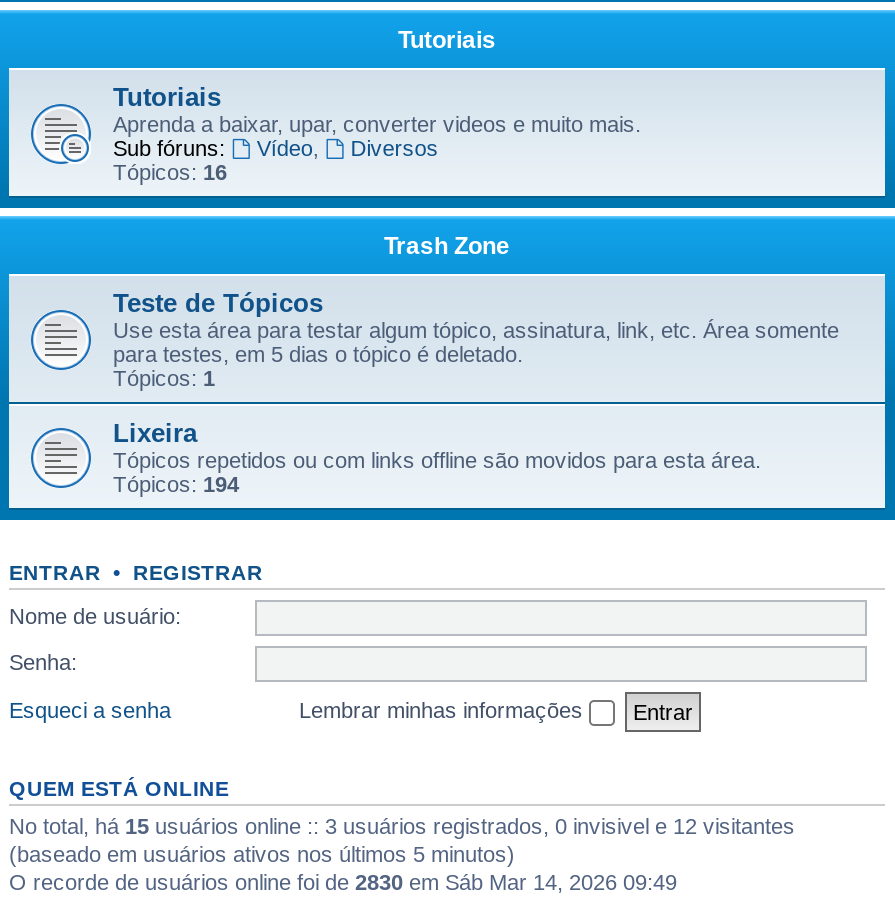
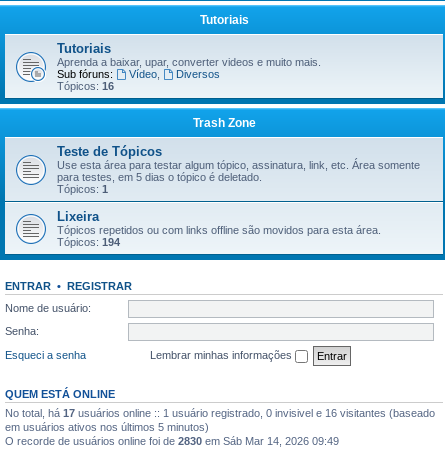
- No total, há 15 usuários online :: 3 usuários registrados, 0 invisivel e 12 visitantes
- (baseado em usuários ativos nos últimos 5 minutos)
+ No total, há 17 usuários online :: 1 usuário registrado, 0 invisivel e 16 visitantes (baseado
+ em usuários ativos nos últimos 5 minutos)
